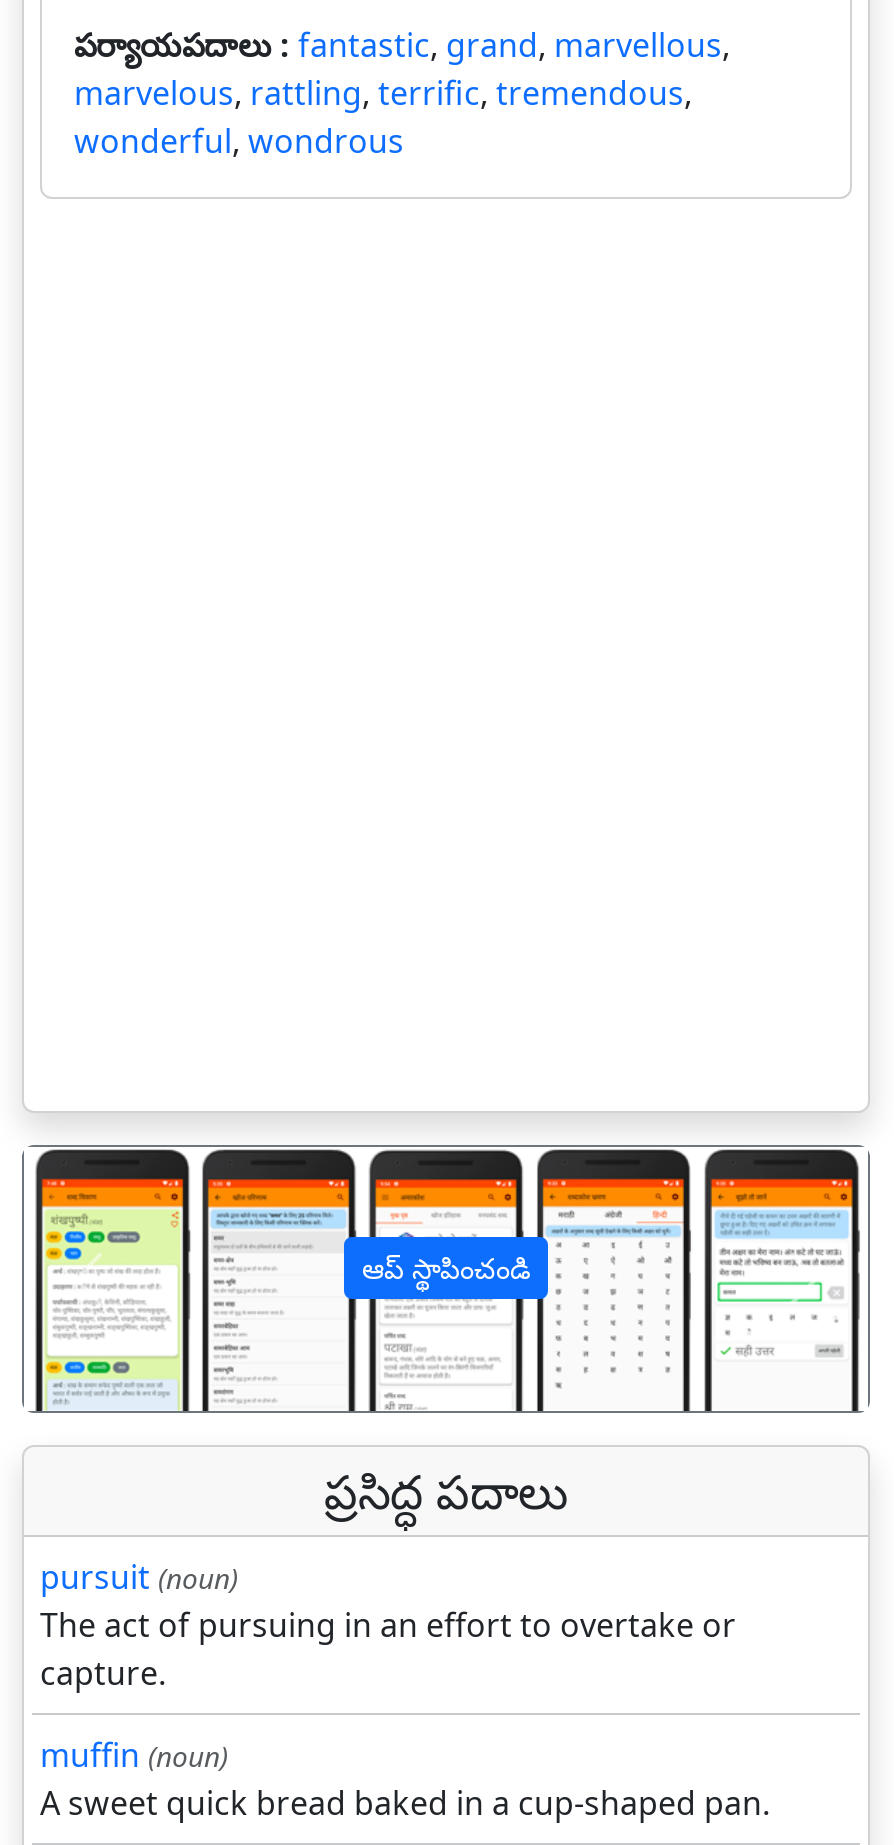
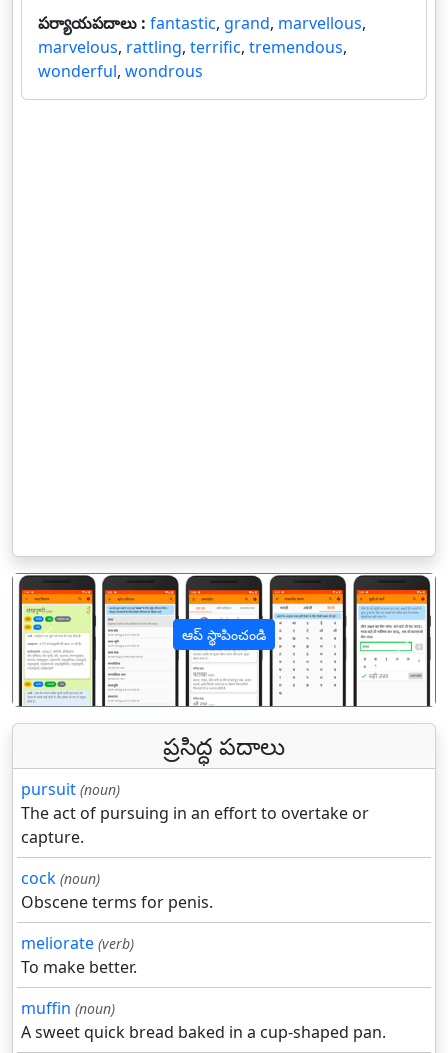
+ cock (noun)
+ Obscene terms for penis.
+ meliorate (verb)
+ To make better.
